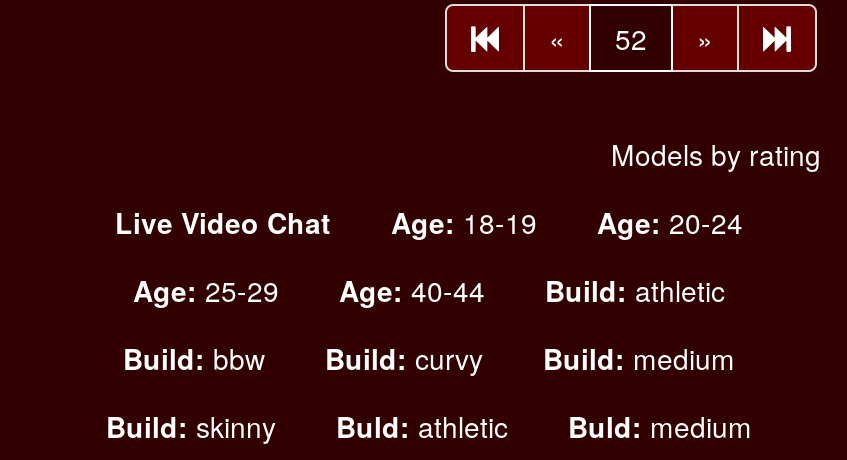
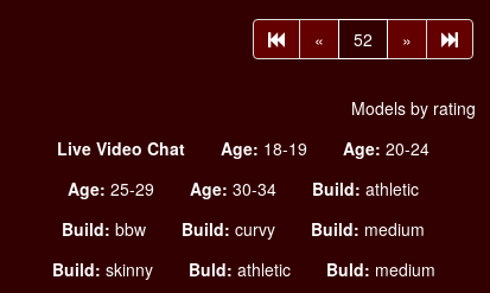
- Age: 25-29 Age: 40-44 Build: athletic
+ Age: 25-29 Age: 30-34 Build: athletic
